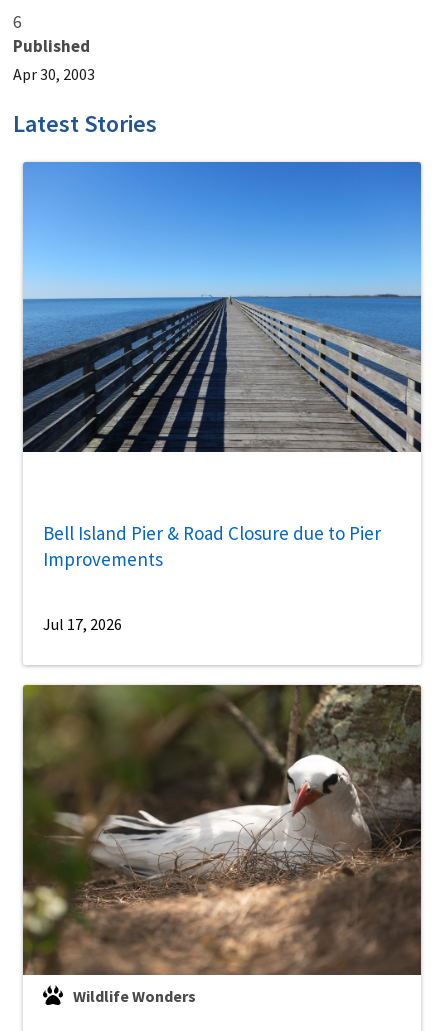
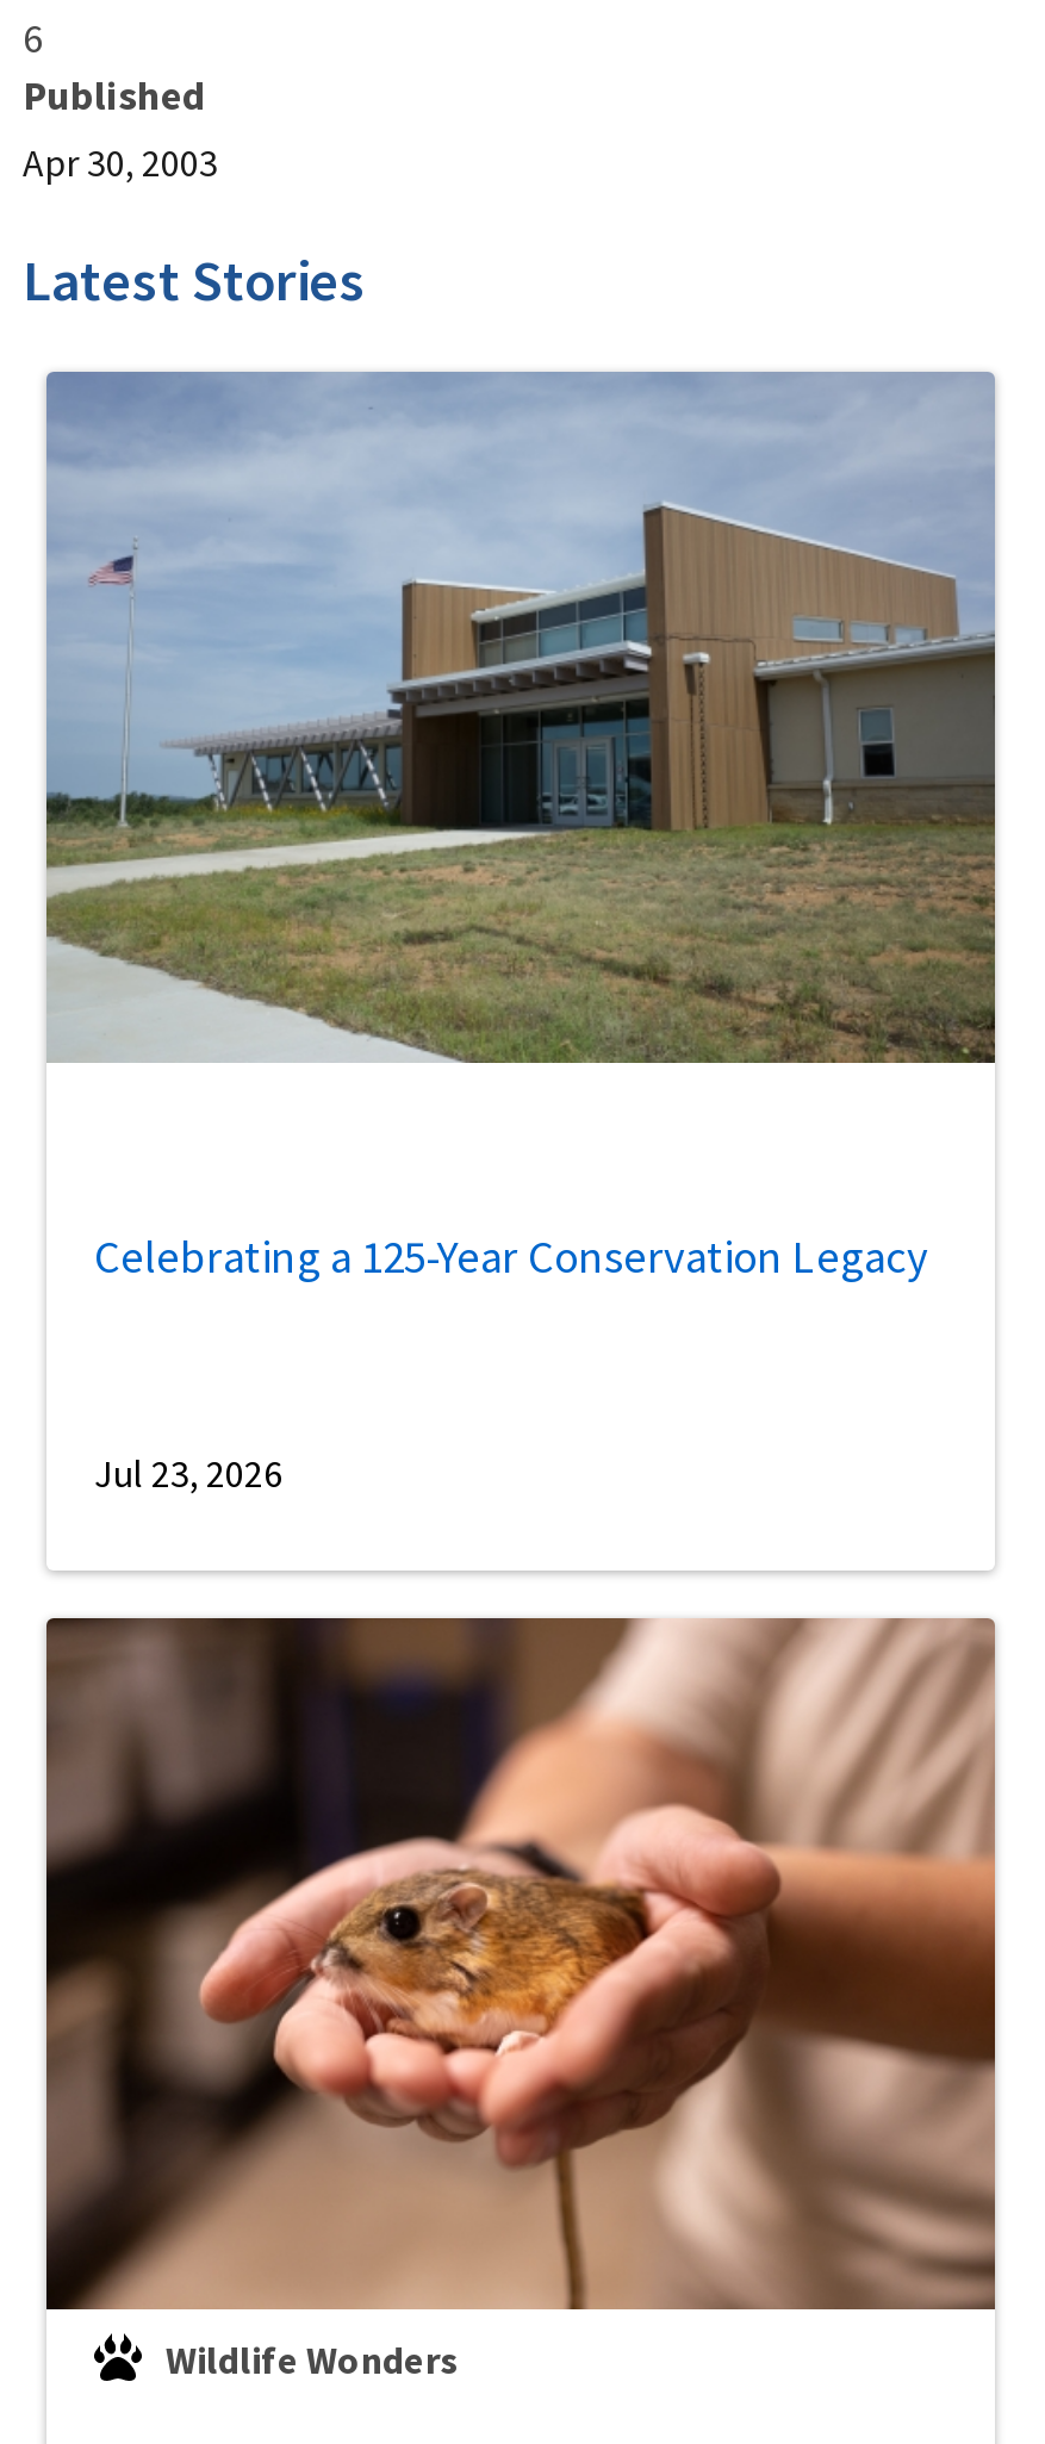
- [image]
+ [image]

- Bell Island Pier & Road Closure due to Pier
- Improvements
+ Celebrating a 125-Year Conservation Legacy

- Jul 17, 2026
+ Jul 23, 2026

- [image]
+ [image]
